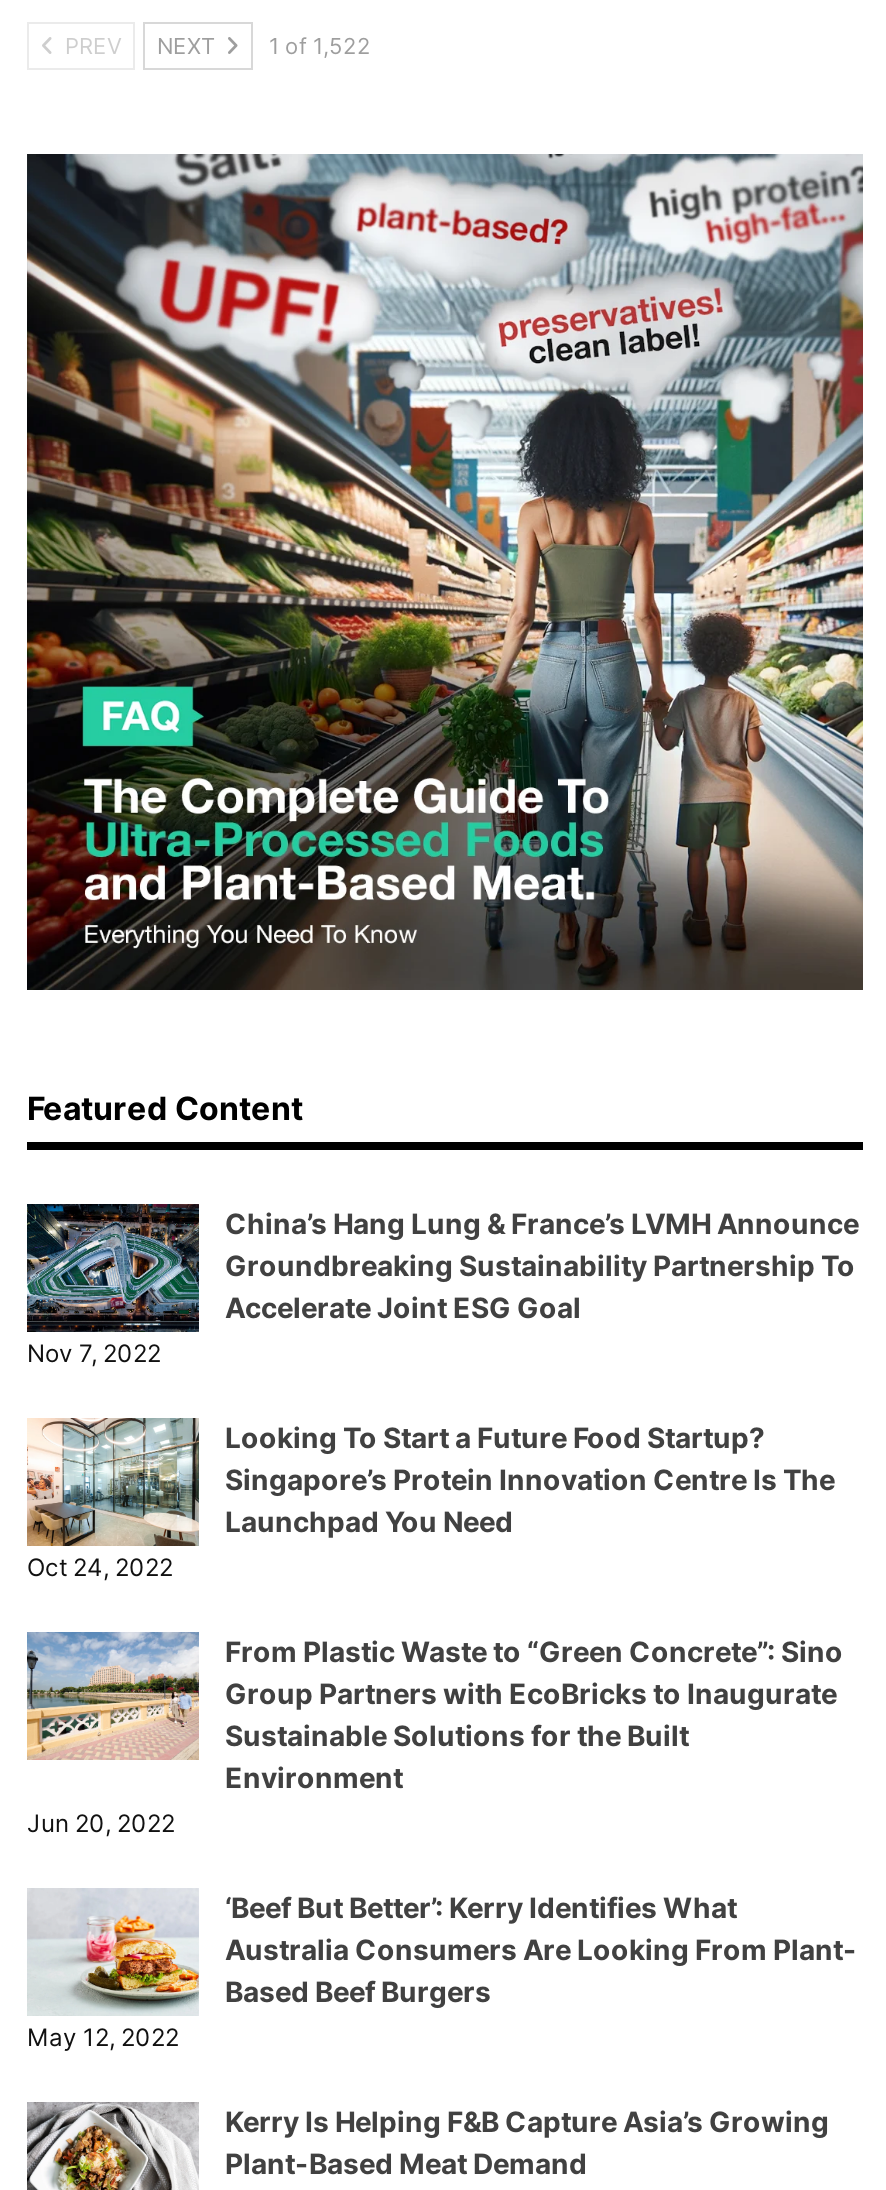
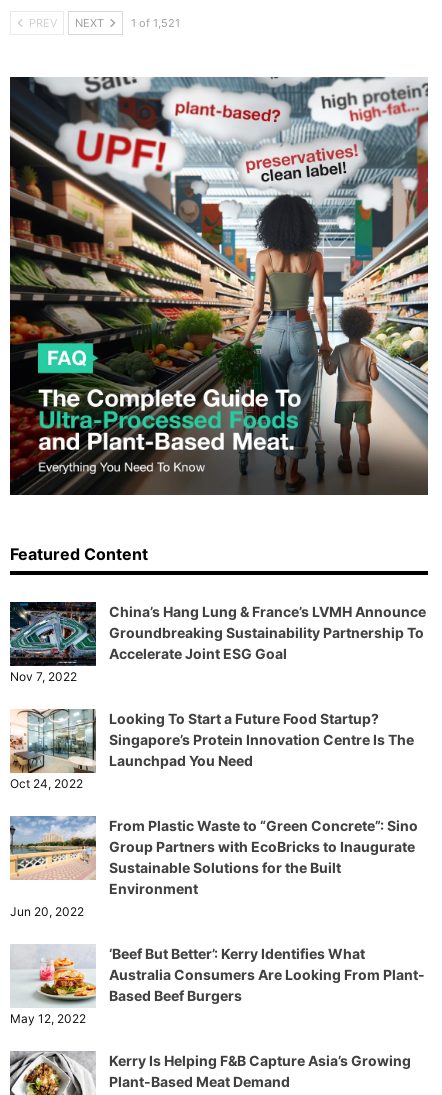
- PREV NEXT 1 of 1,522
+ PREV NEXT 1 of 1,521
